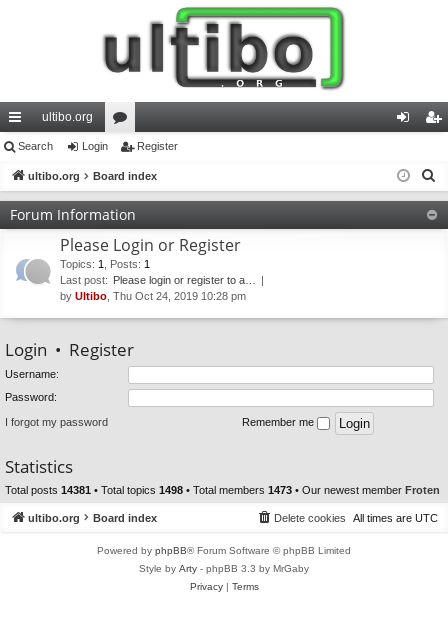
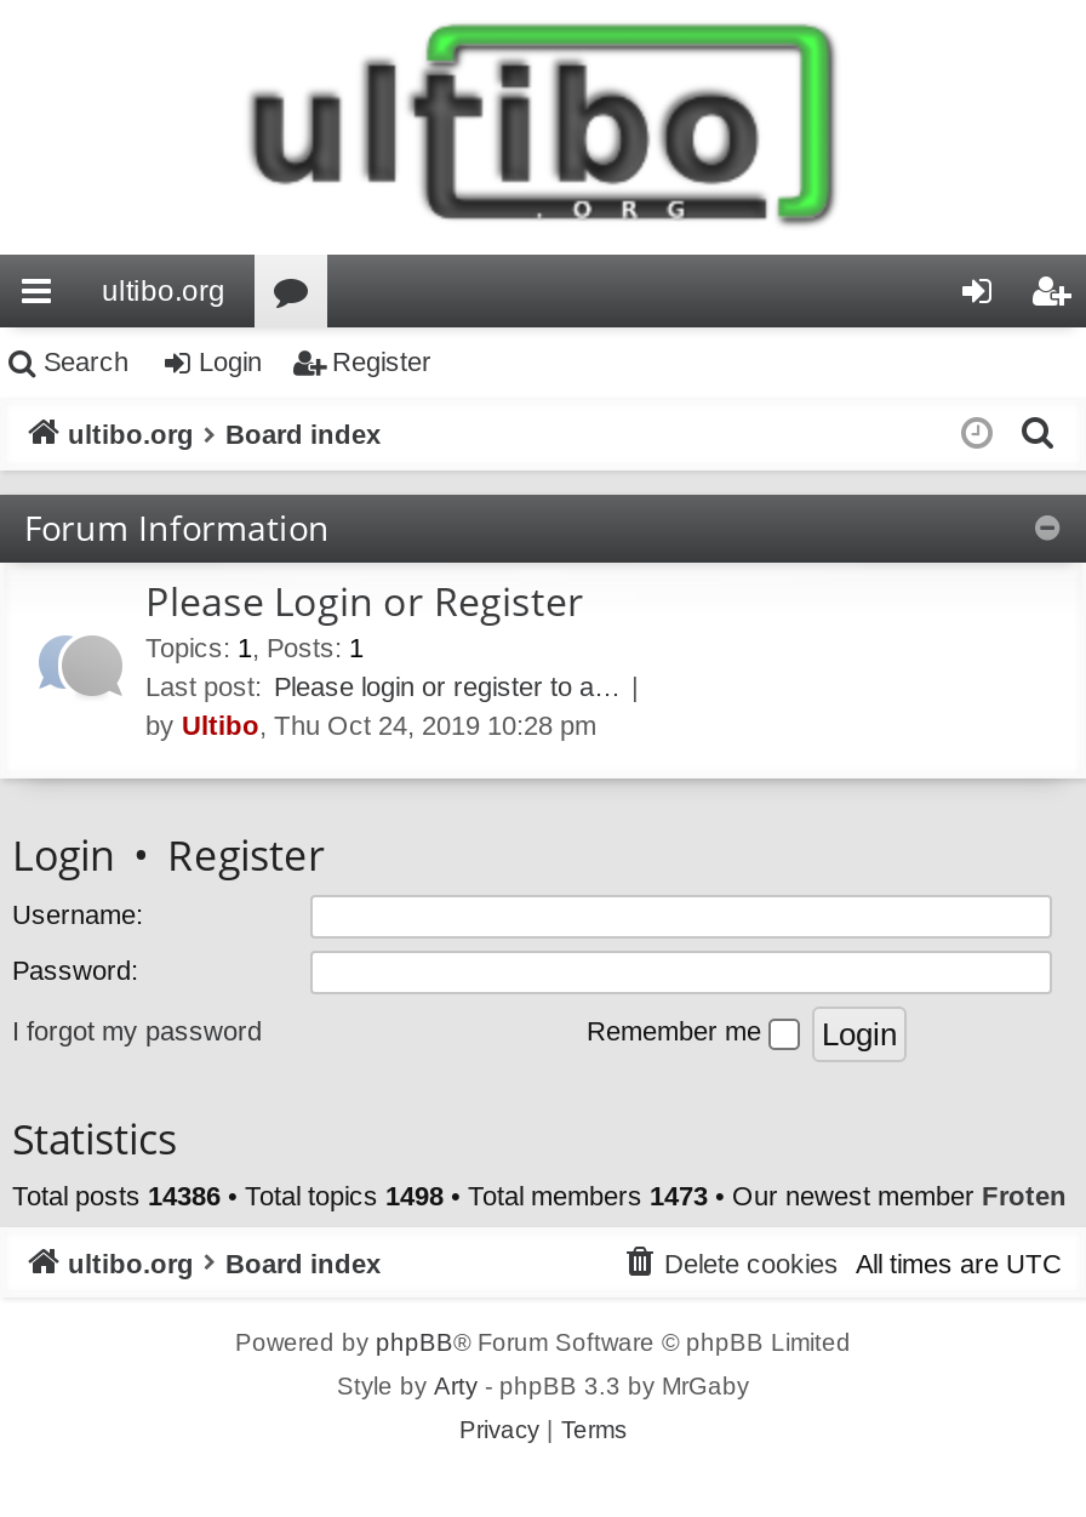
- Total posts 14381 • Total topics 1498 • Total members 1473 • Our newest member Froten
+ Total posts 14386 • Total topics 1498 • Total members 1473 • Our newest member Froten
